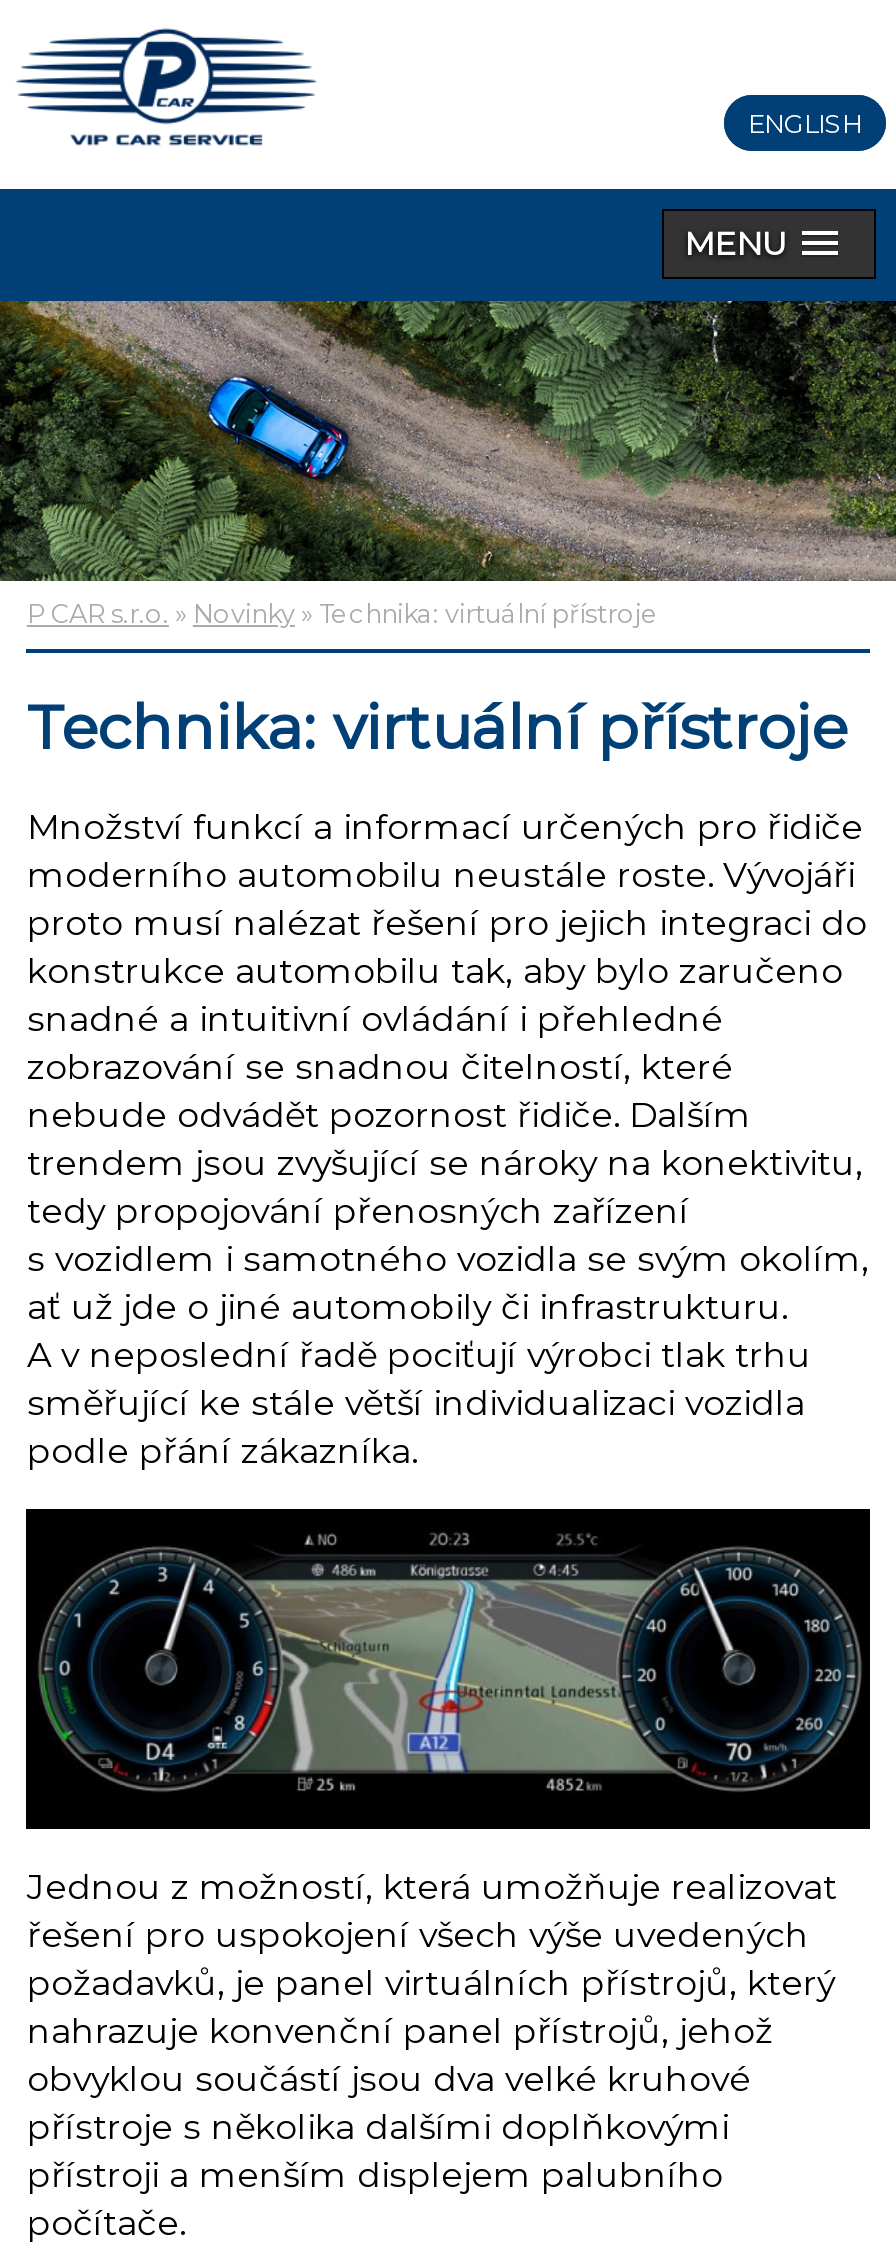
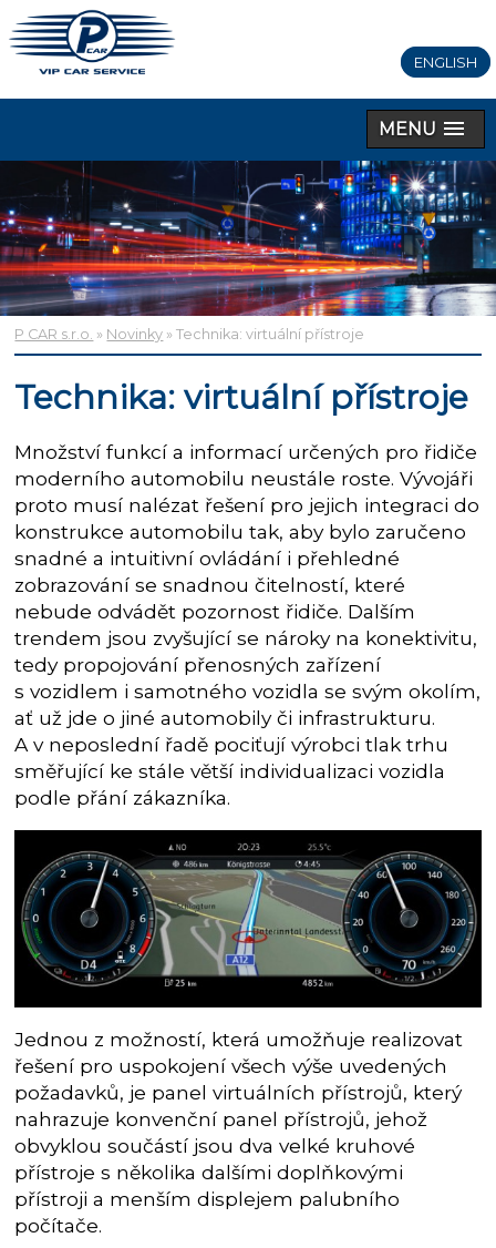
- [image]
+ [image]
